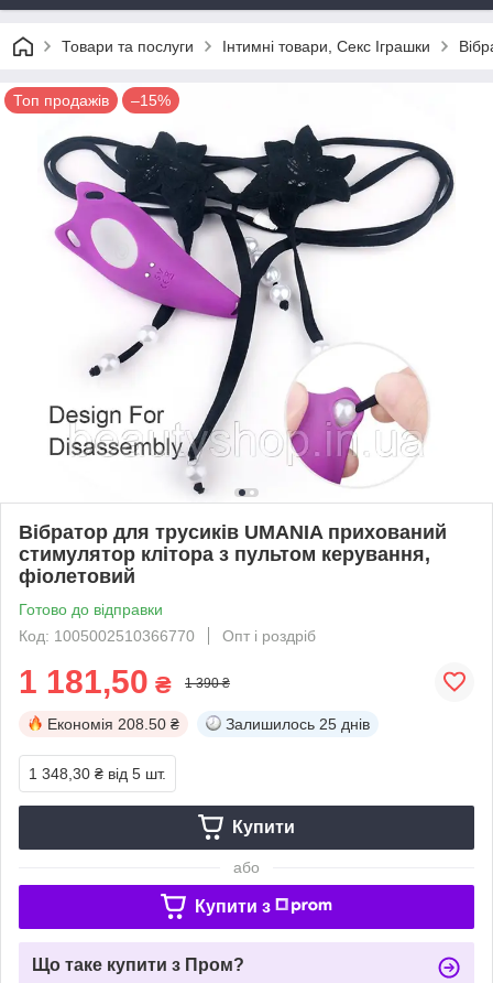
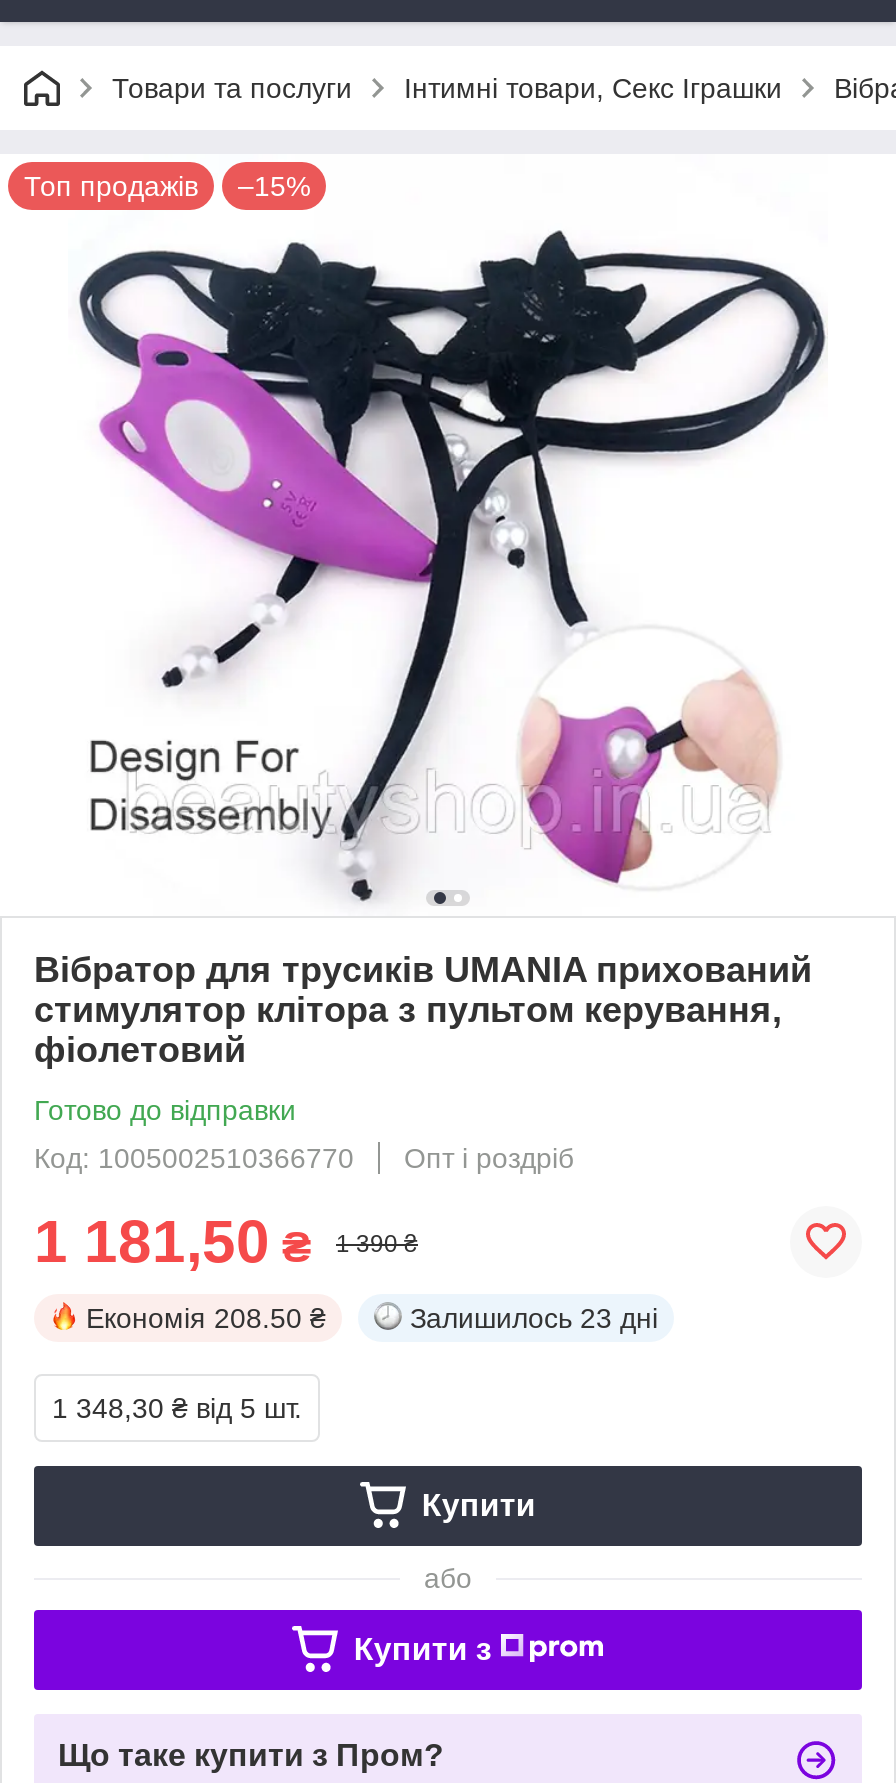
- Залишилось 25 днів
+ Залишилось 23 дні
